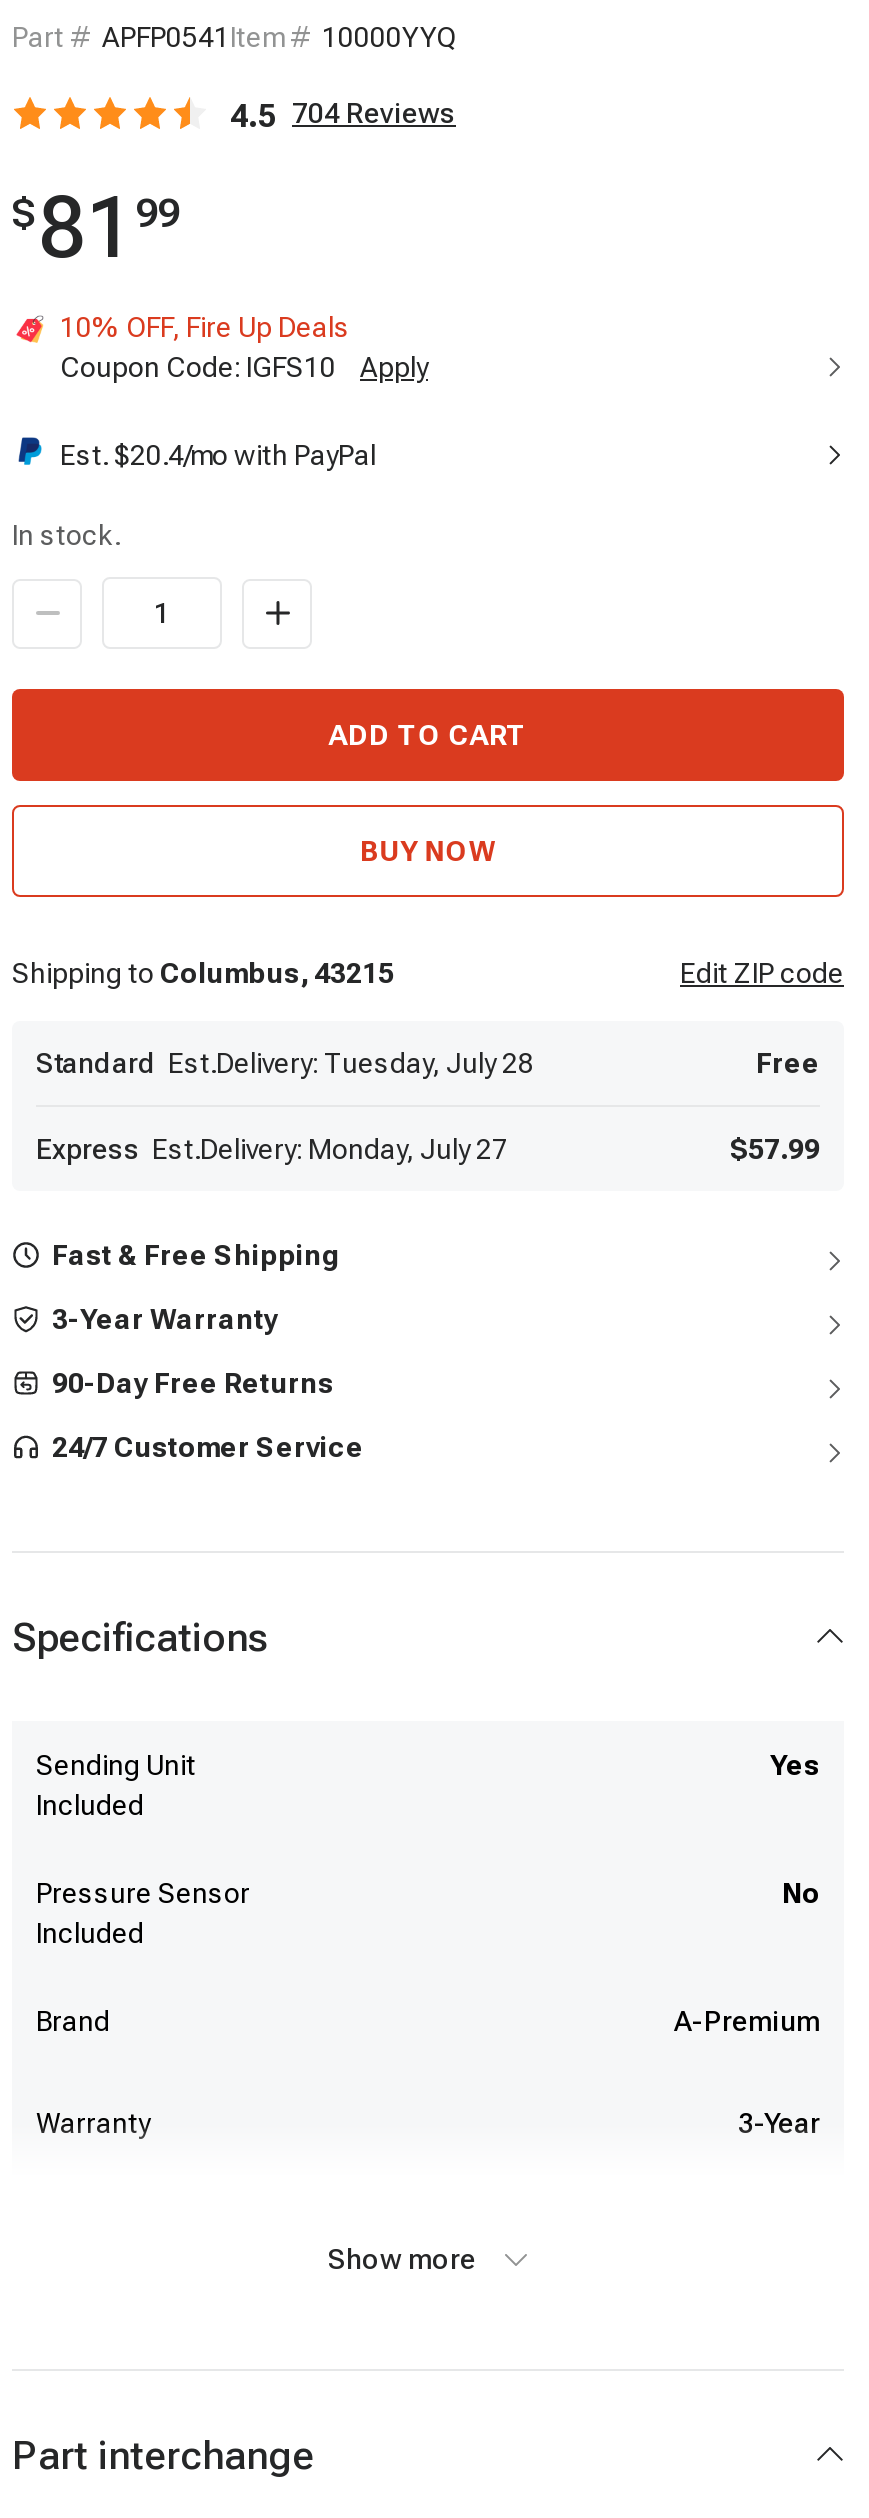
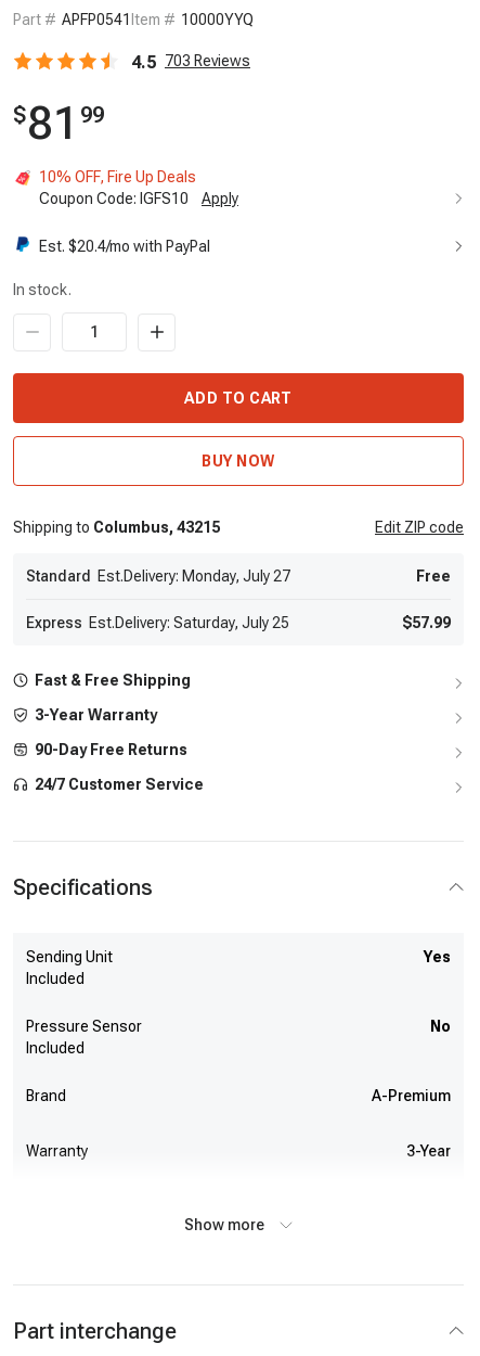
- 4.5 704Reviews
+ 4.5 703Reviews

- Standard Est.Delivery: Tuesday, July 28
+ Standard Est.Delivery: Monday, July 27

- Express Est.Delivery: Monday, July 27
+ Express Est.Delivery: Saturday, July 25
